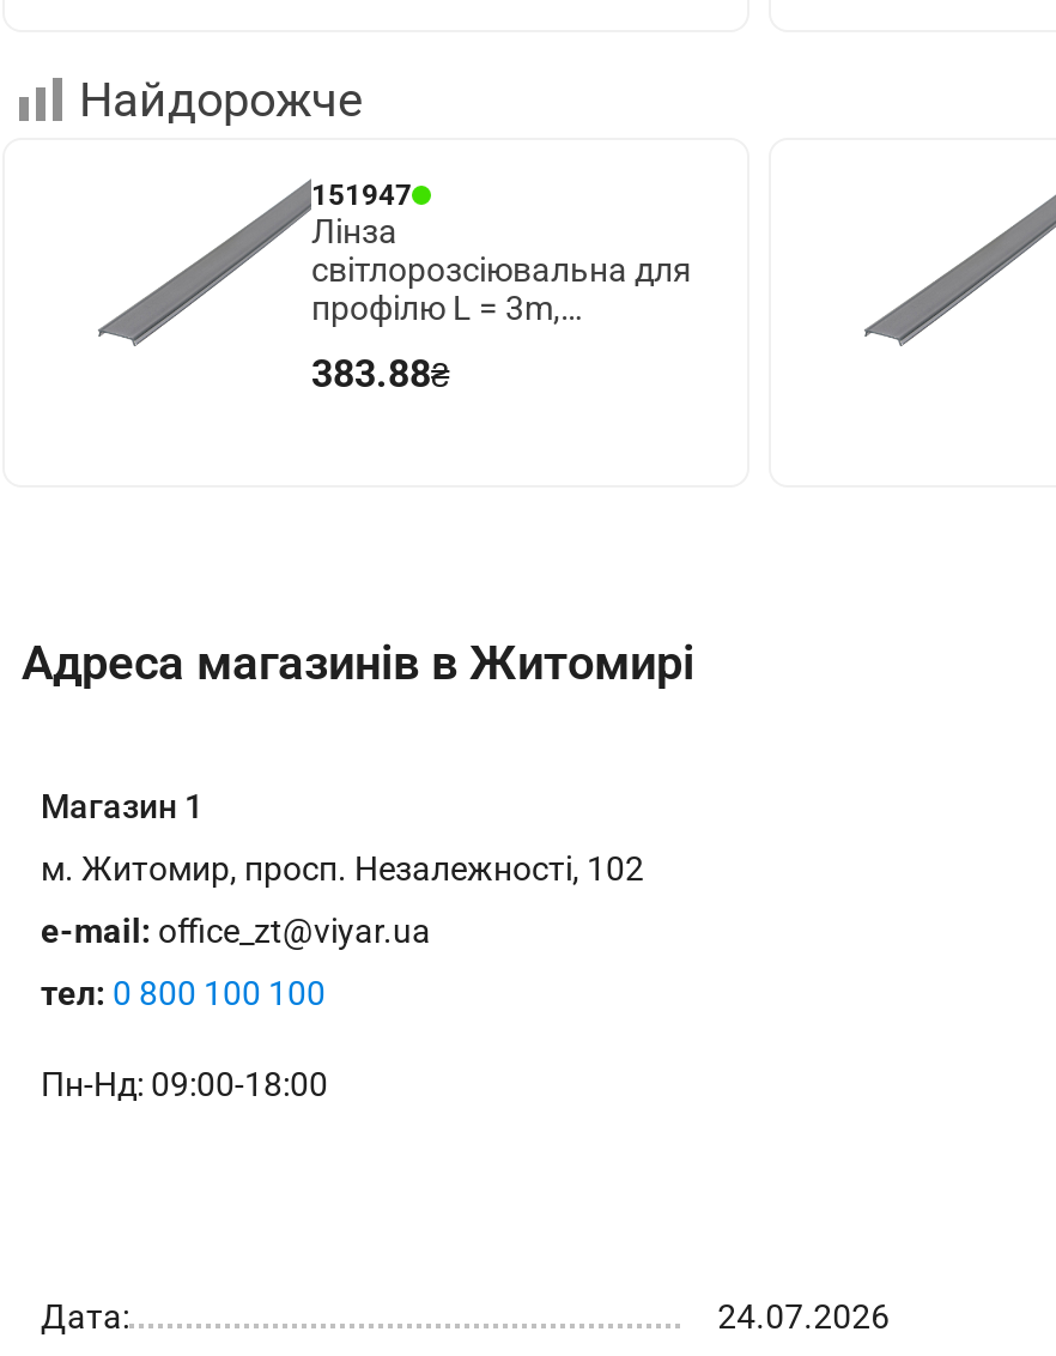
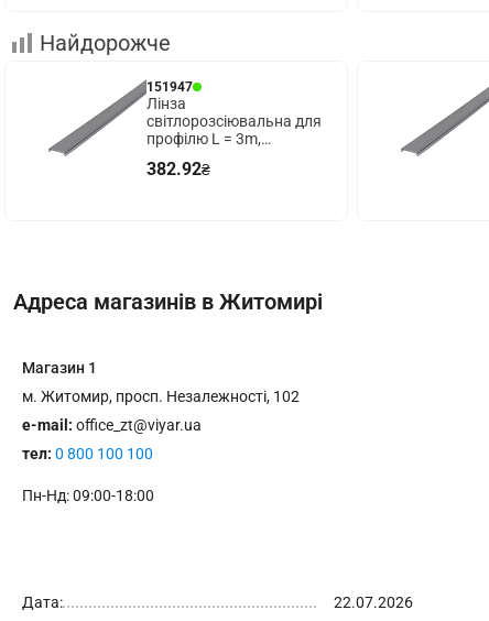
- 383.88₴
+ 382.92₴

- 24.07.2026
+ 22.07.2026
